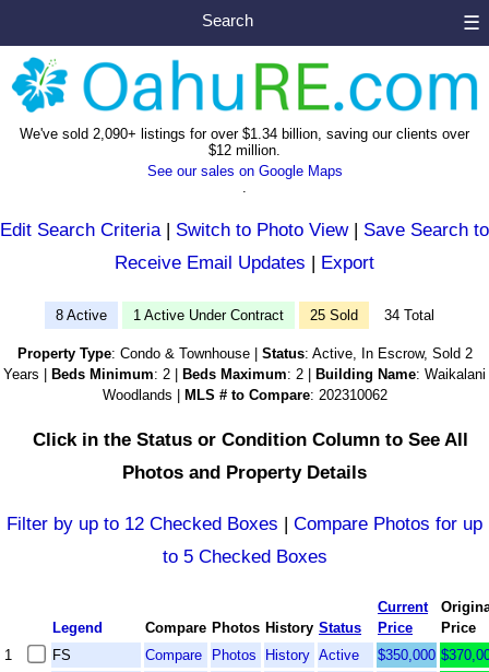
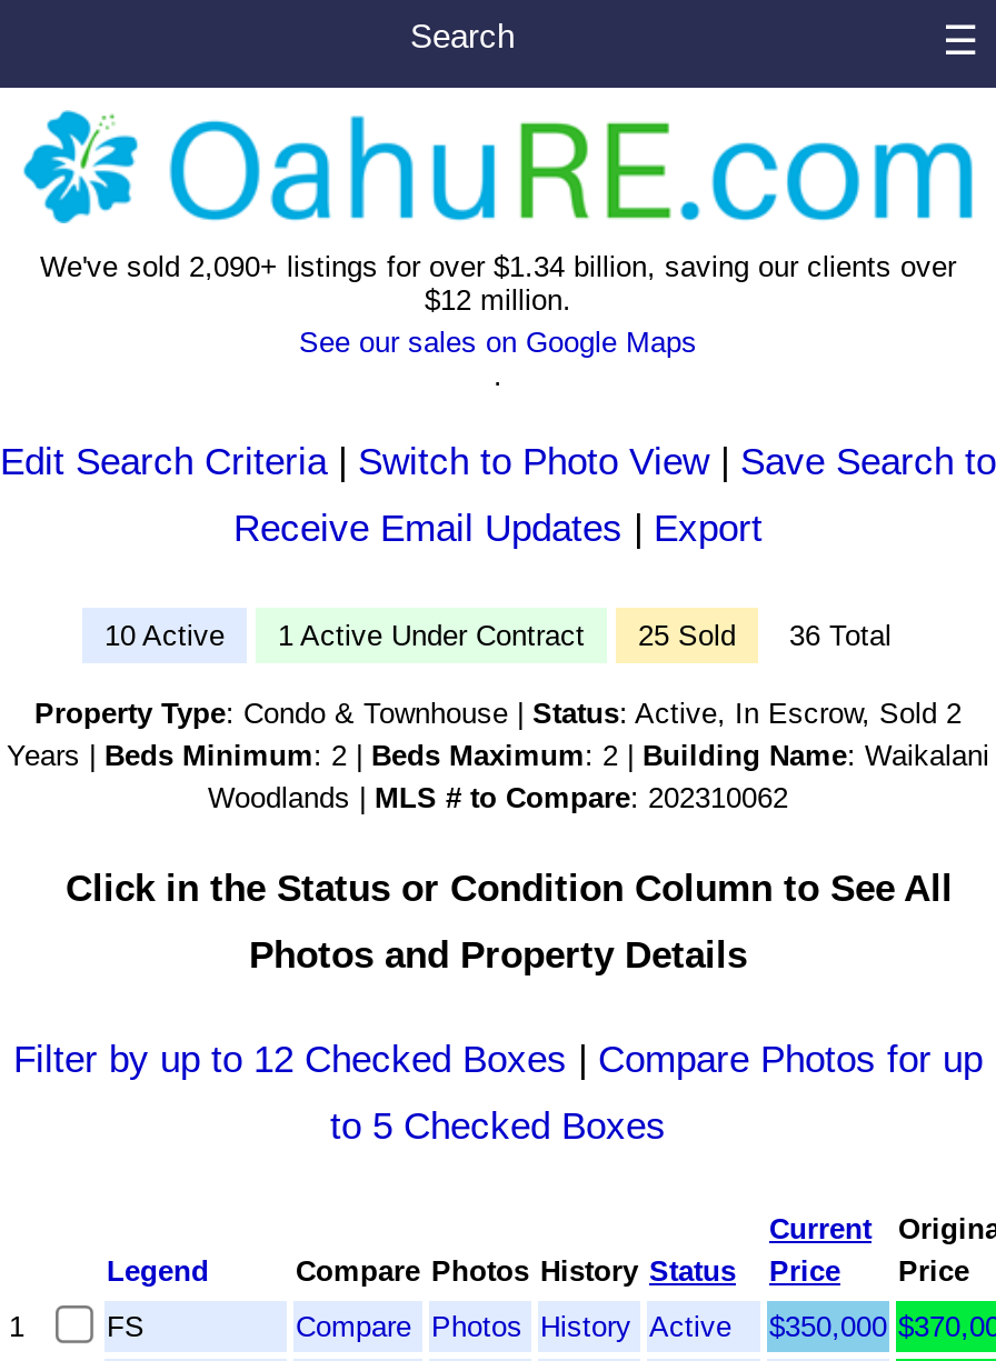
- 8 Active
+ 10 Active

- 34 Total
+ 36 Total
